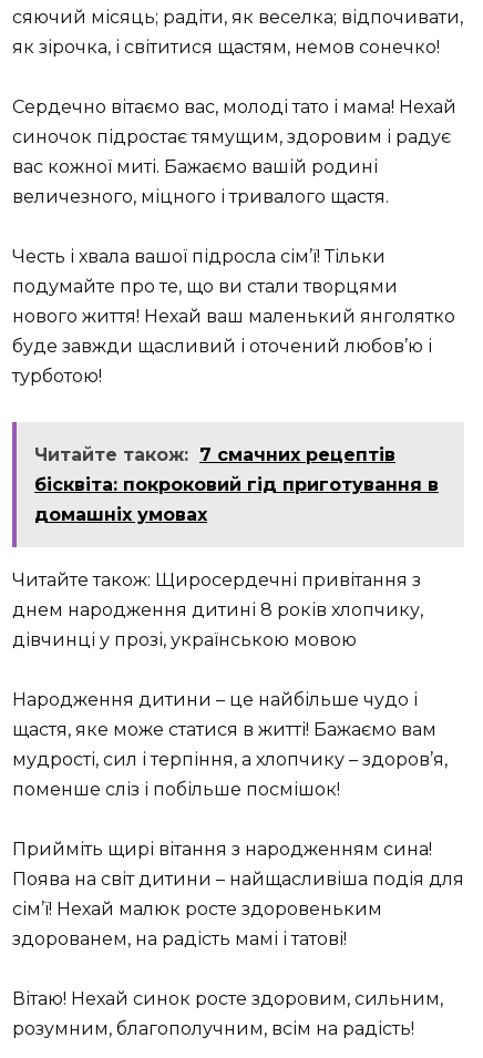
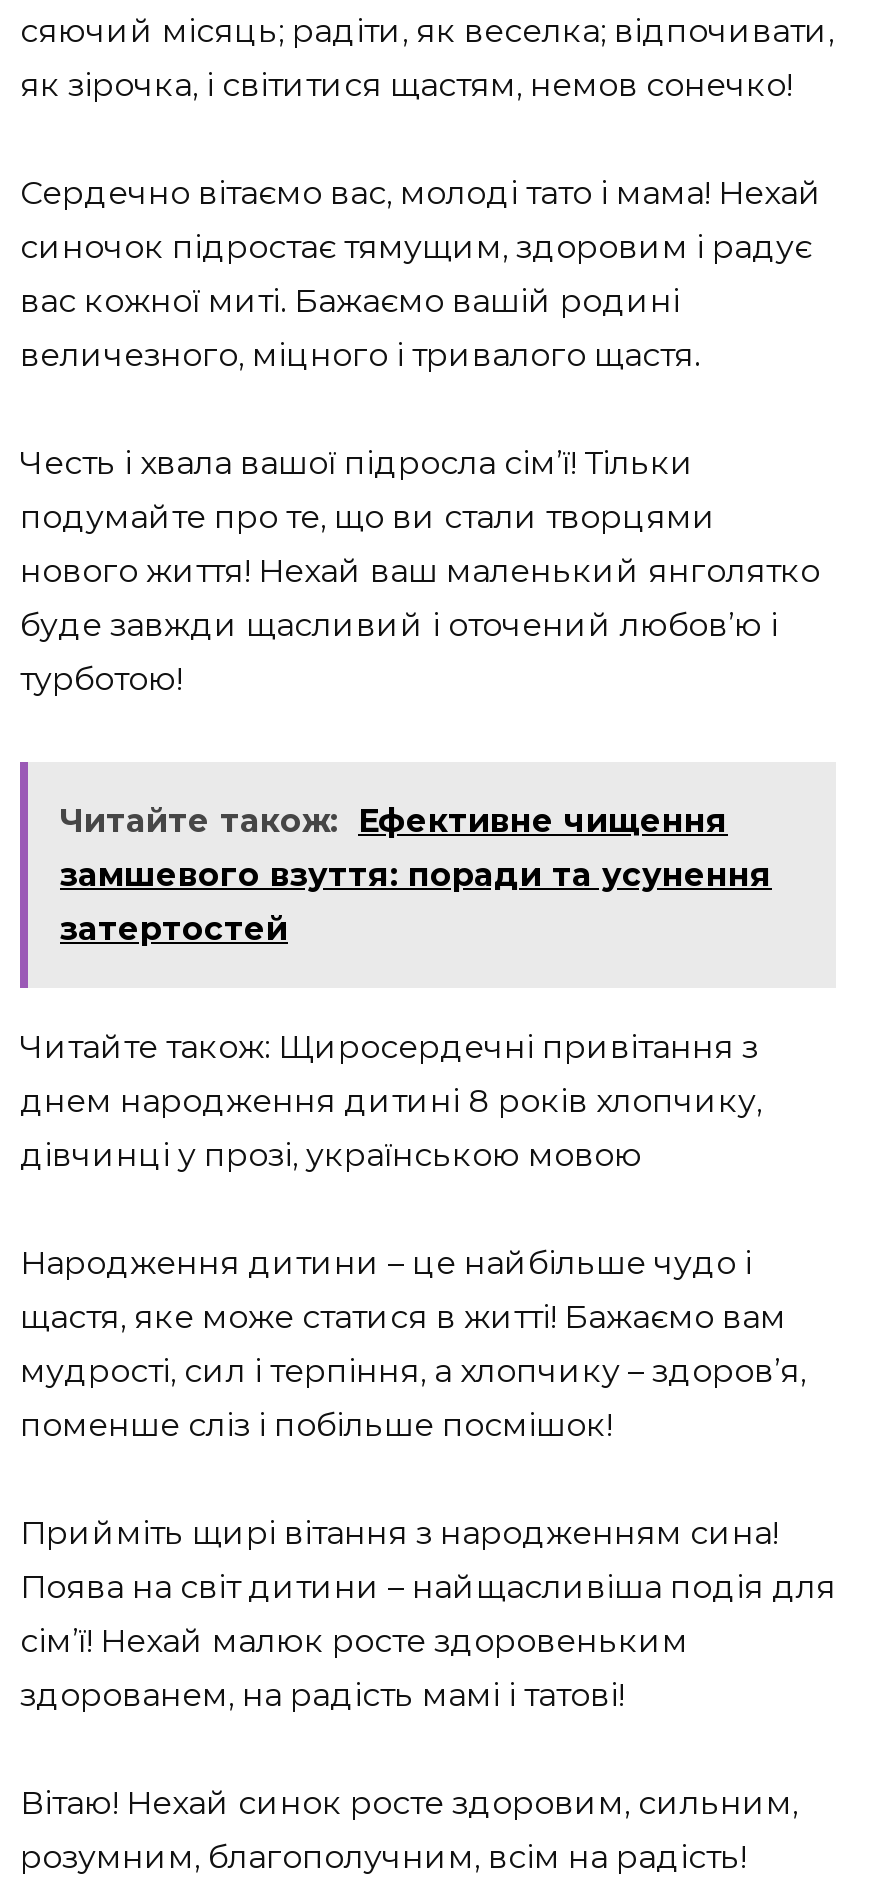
- Читайте також: 7 смачних рецептів
- бісквіта: покроковий гід приготування в
- домашніх умовах
+ Читайте також: Ефективне чищення
+ замшевого взуття: поради та усунення
+ затертостей
